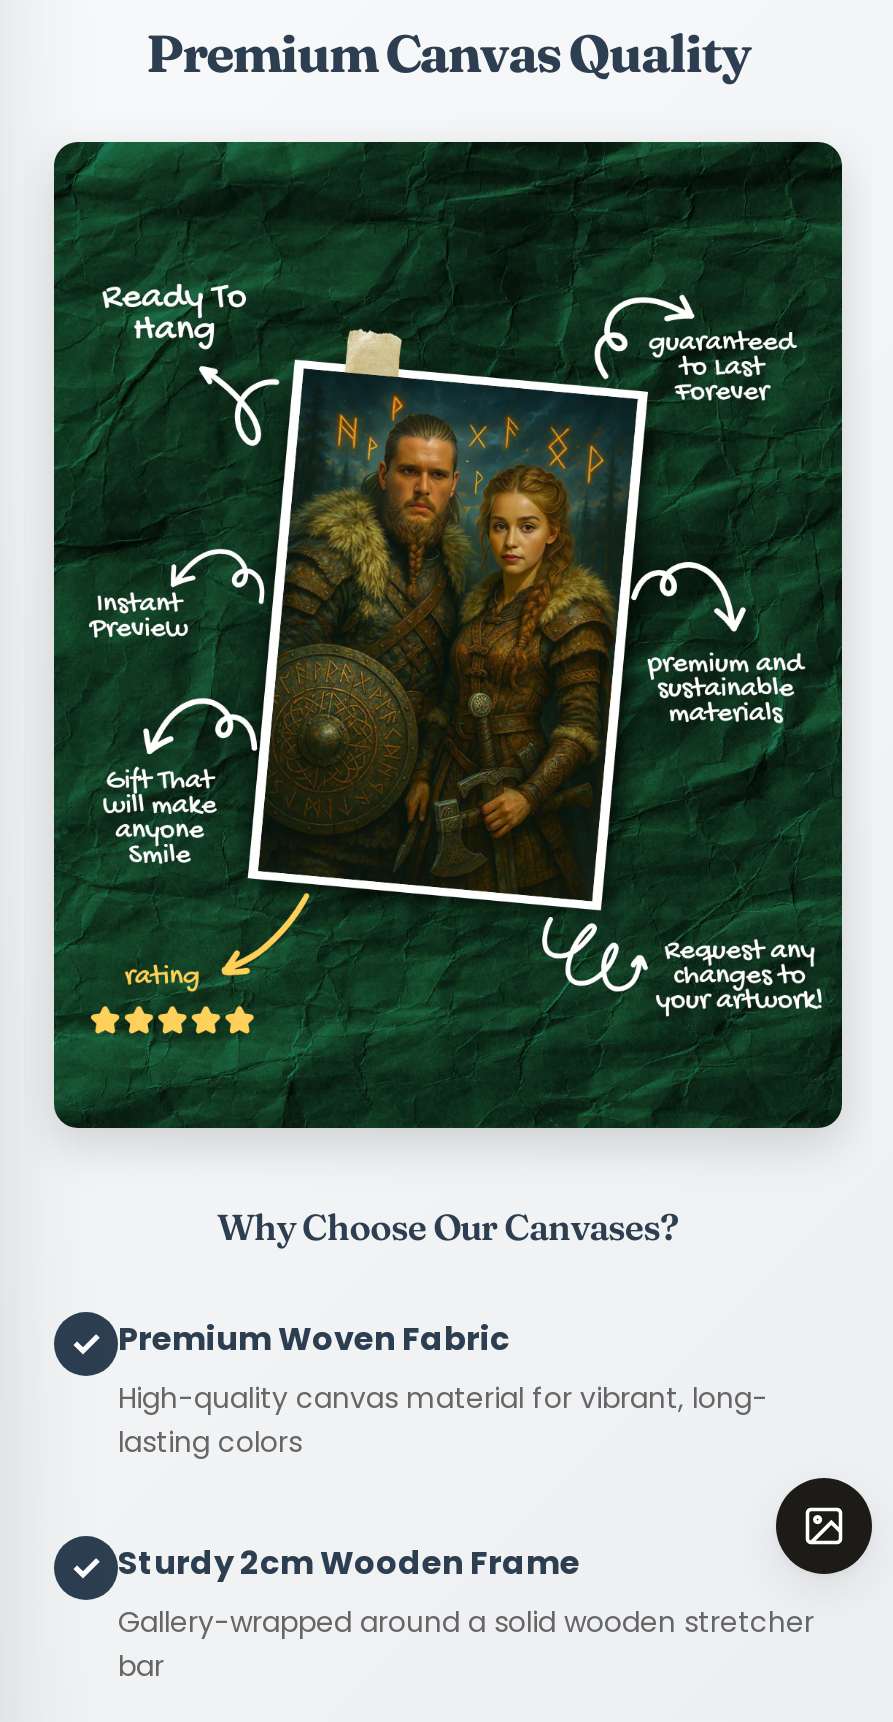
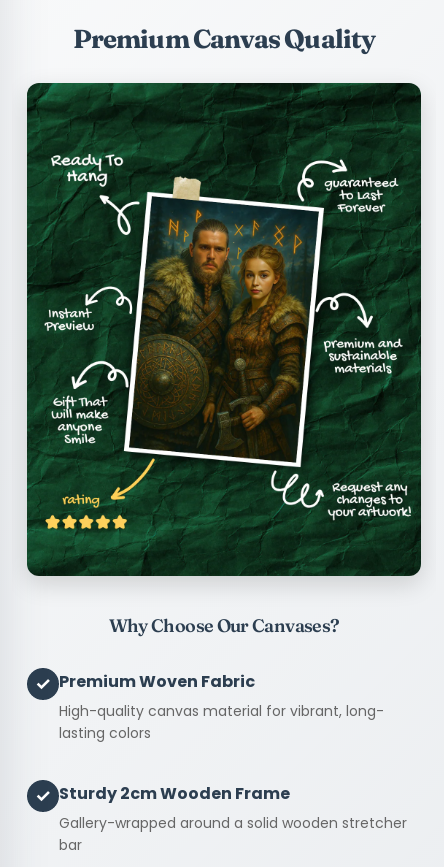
- [image]
